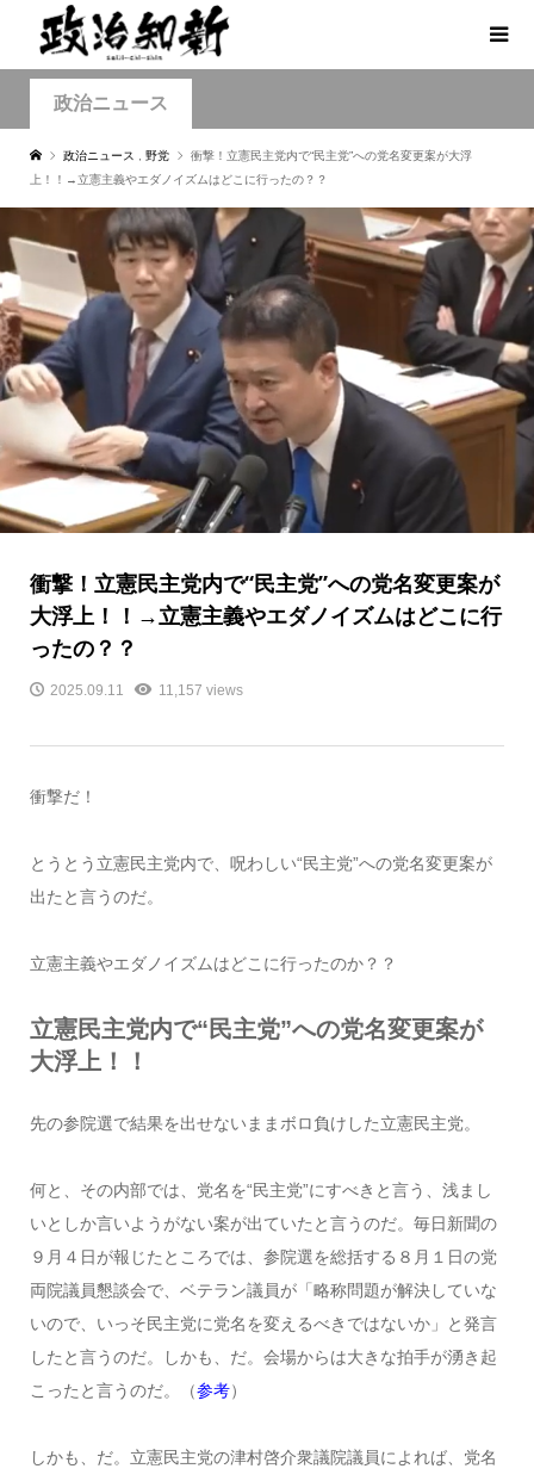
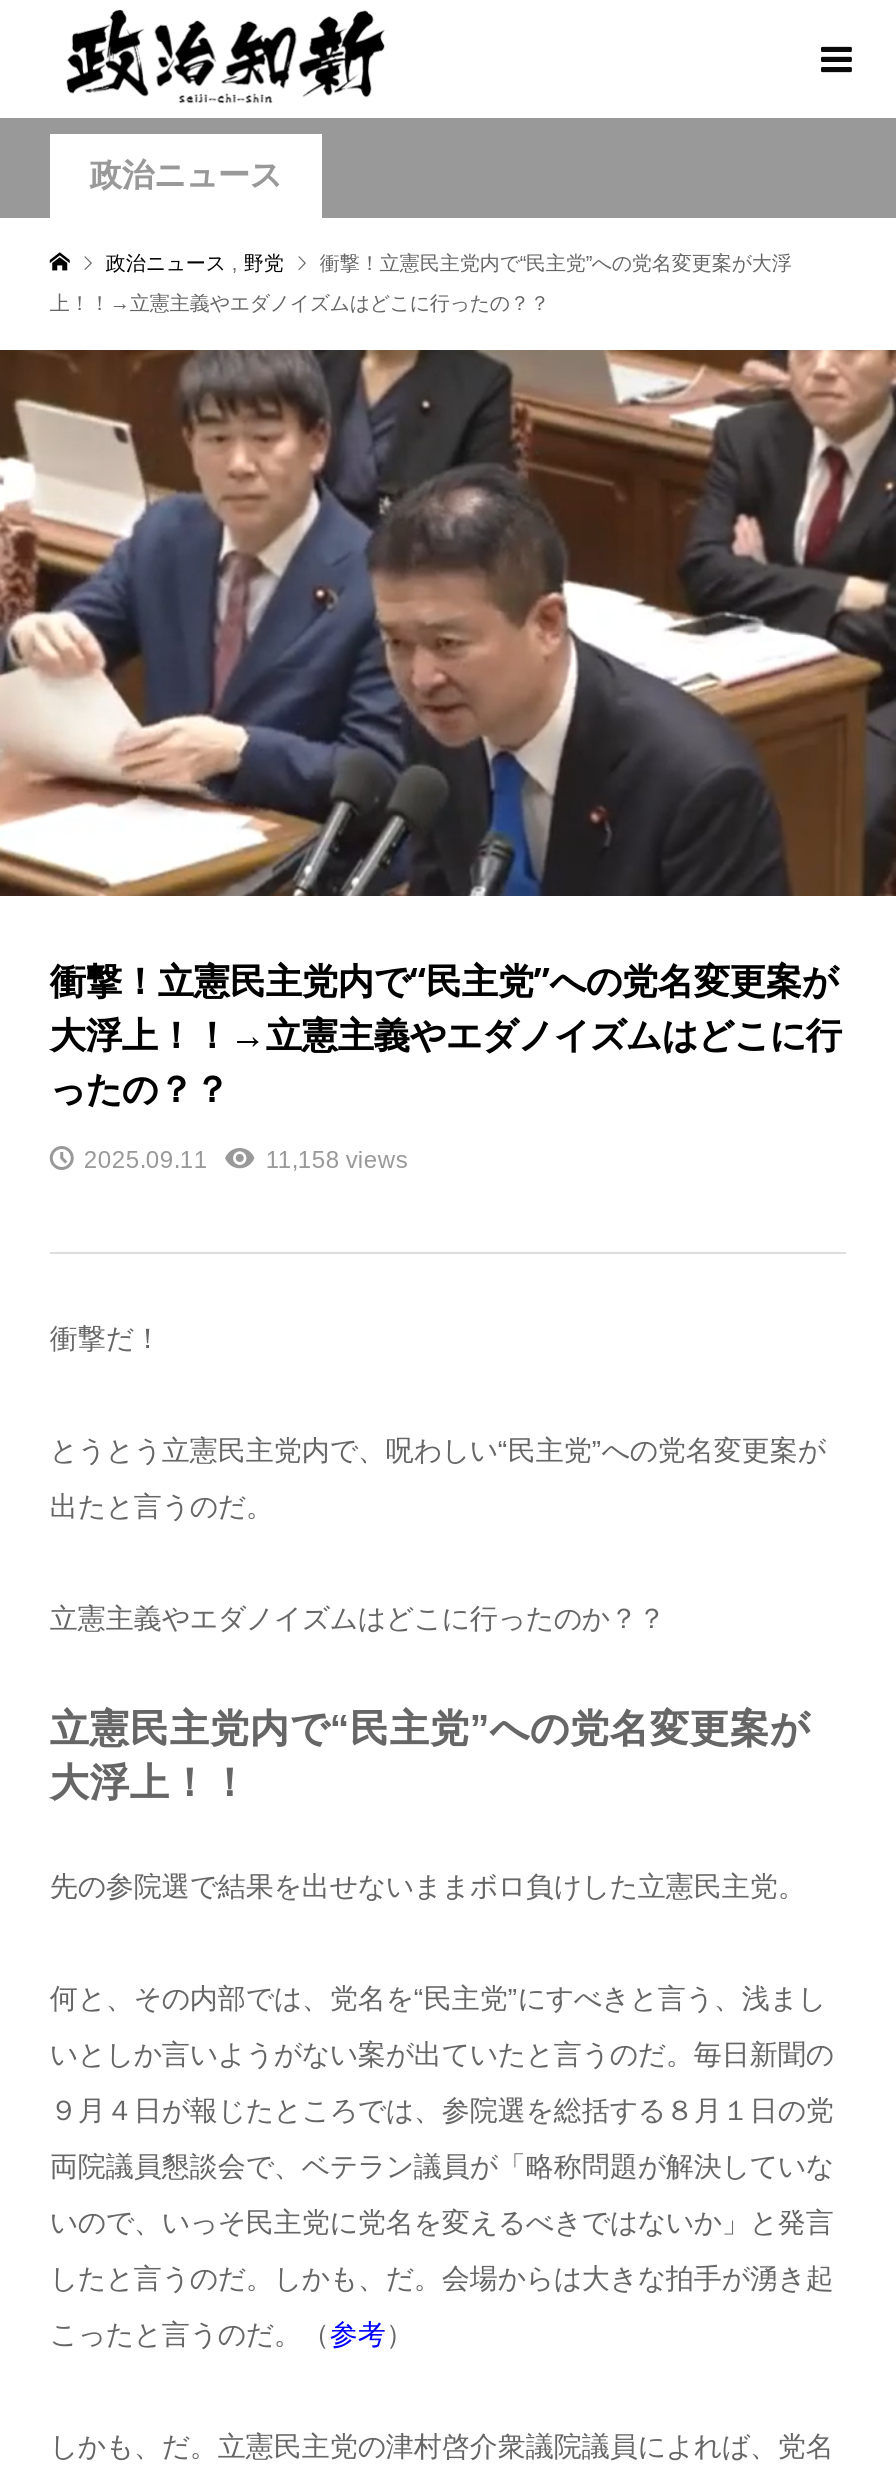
- 11,157 views
+ 11,158 views
